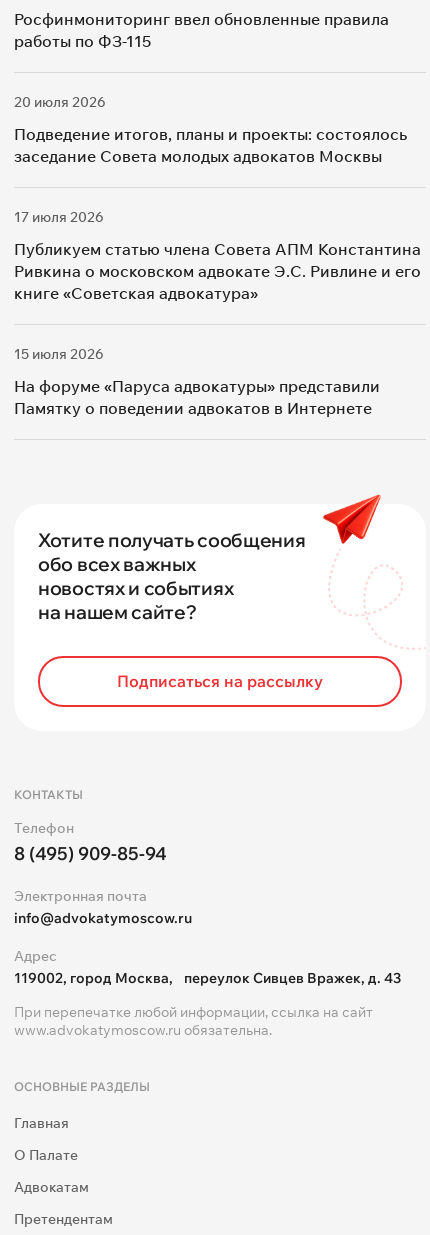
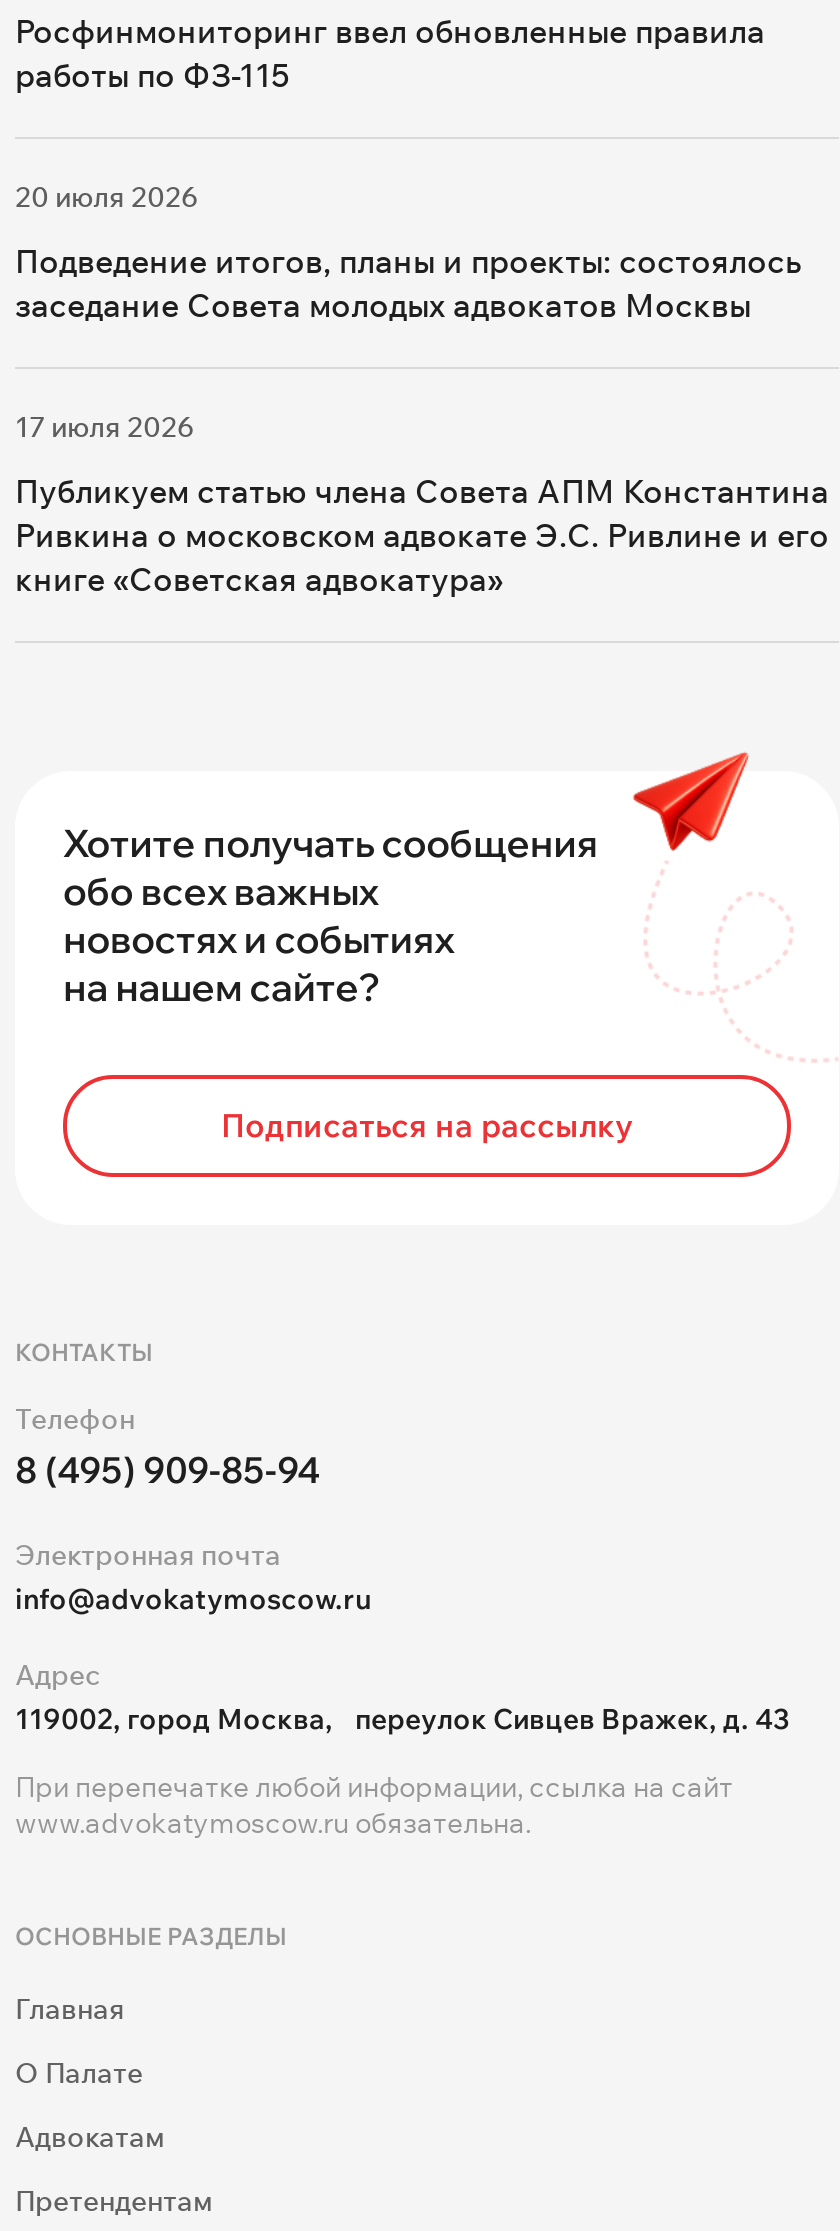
- 15 июля 2026
- На форуме «Паруса адвокатуры» представили
- Памятку о поведении адвокатов в Интернете
